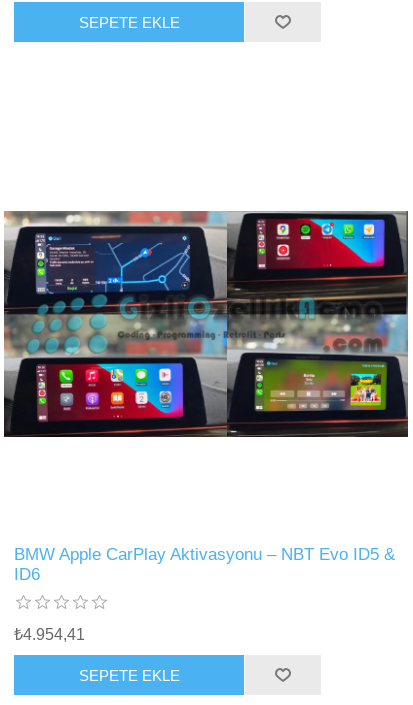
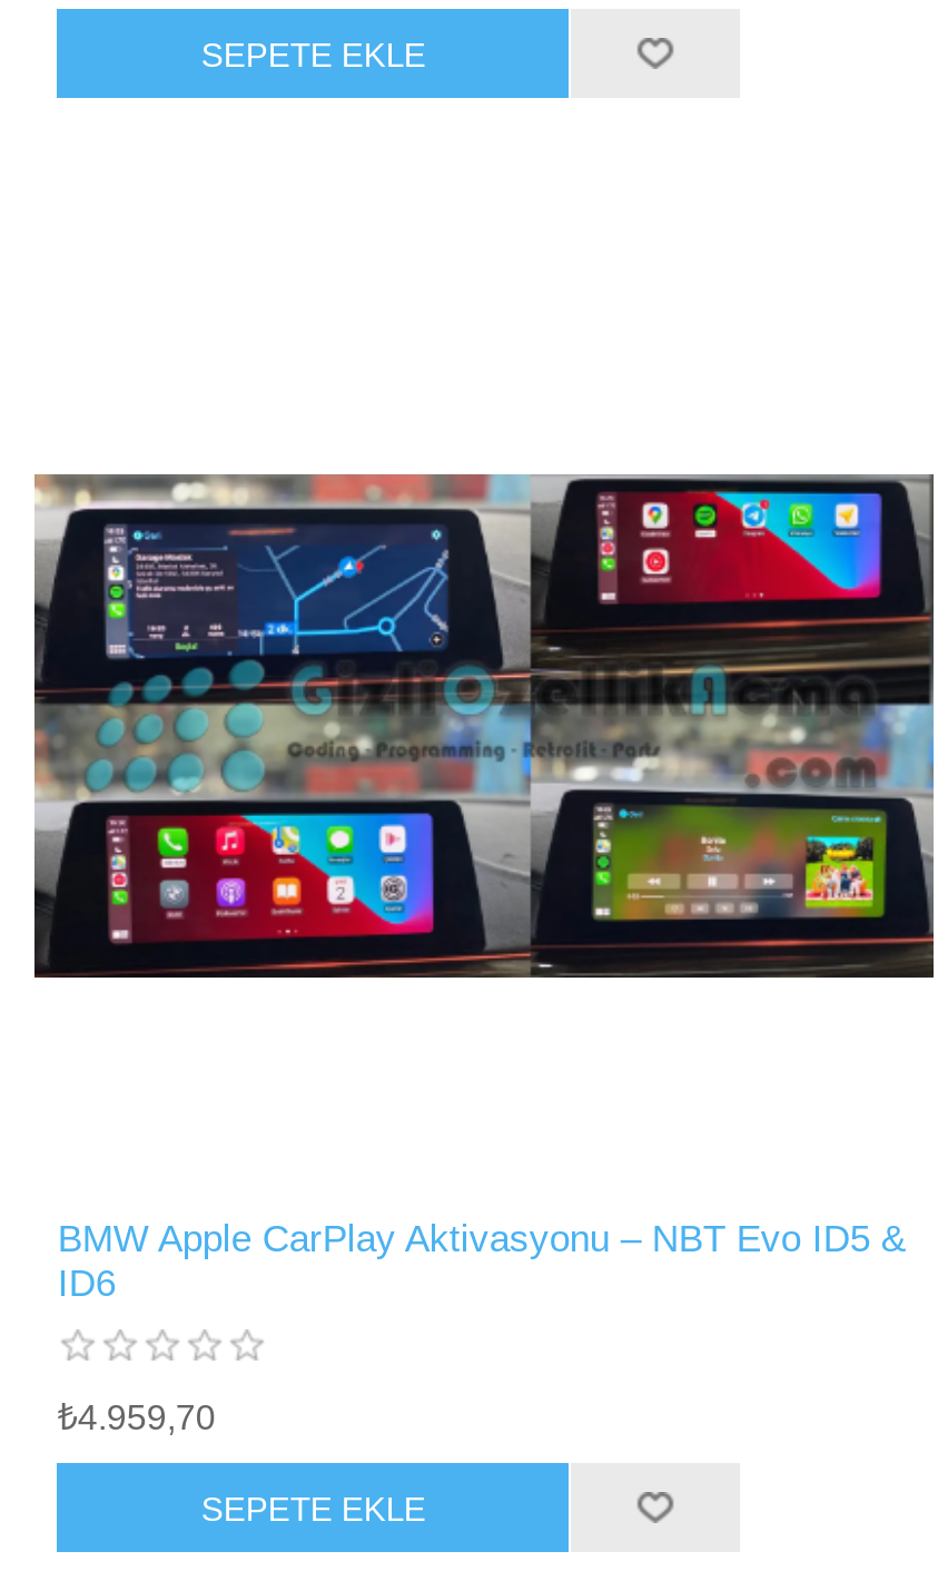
- ₺4.954,41
+ ₺4.959,70
